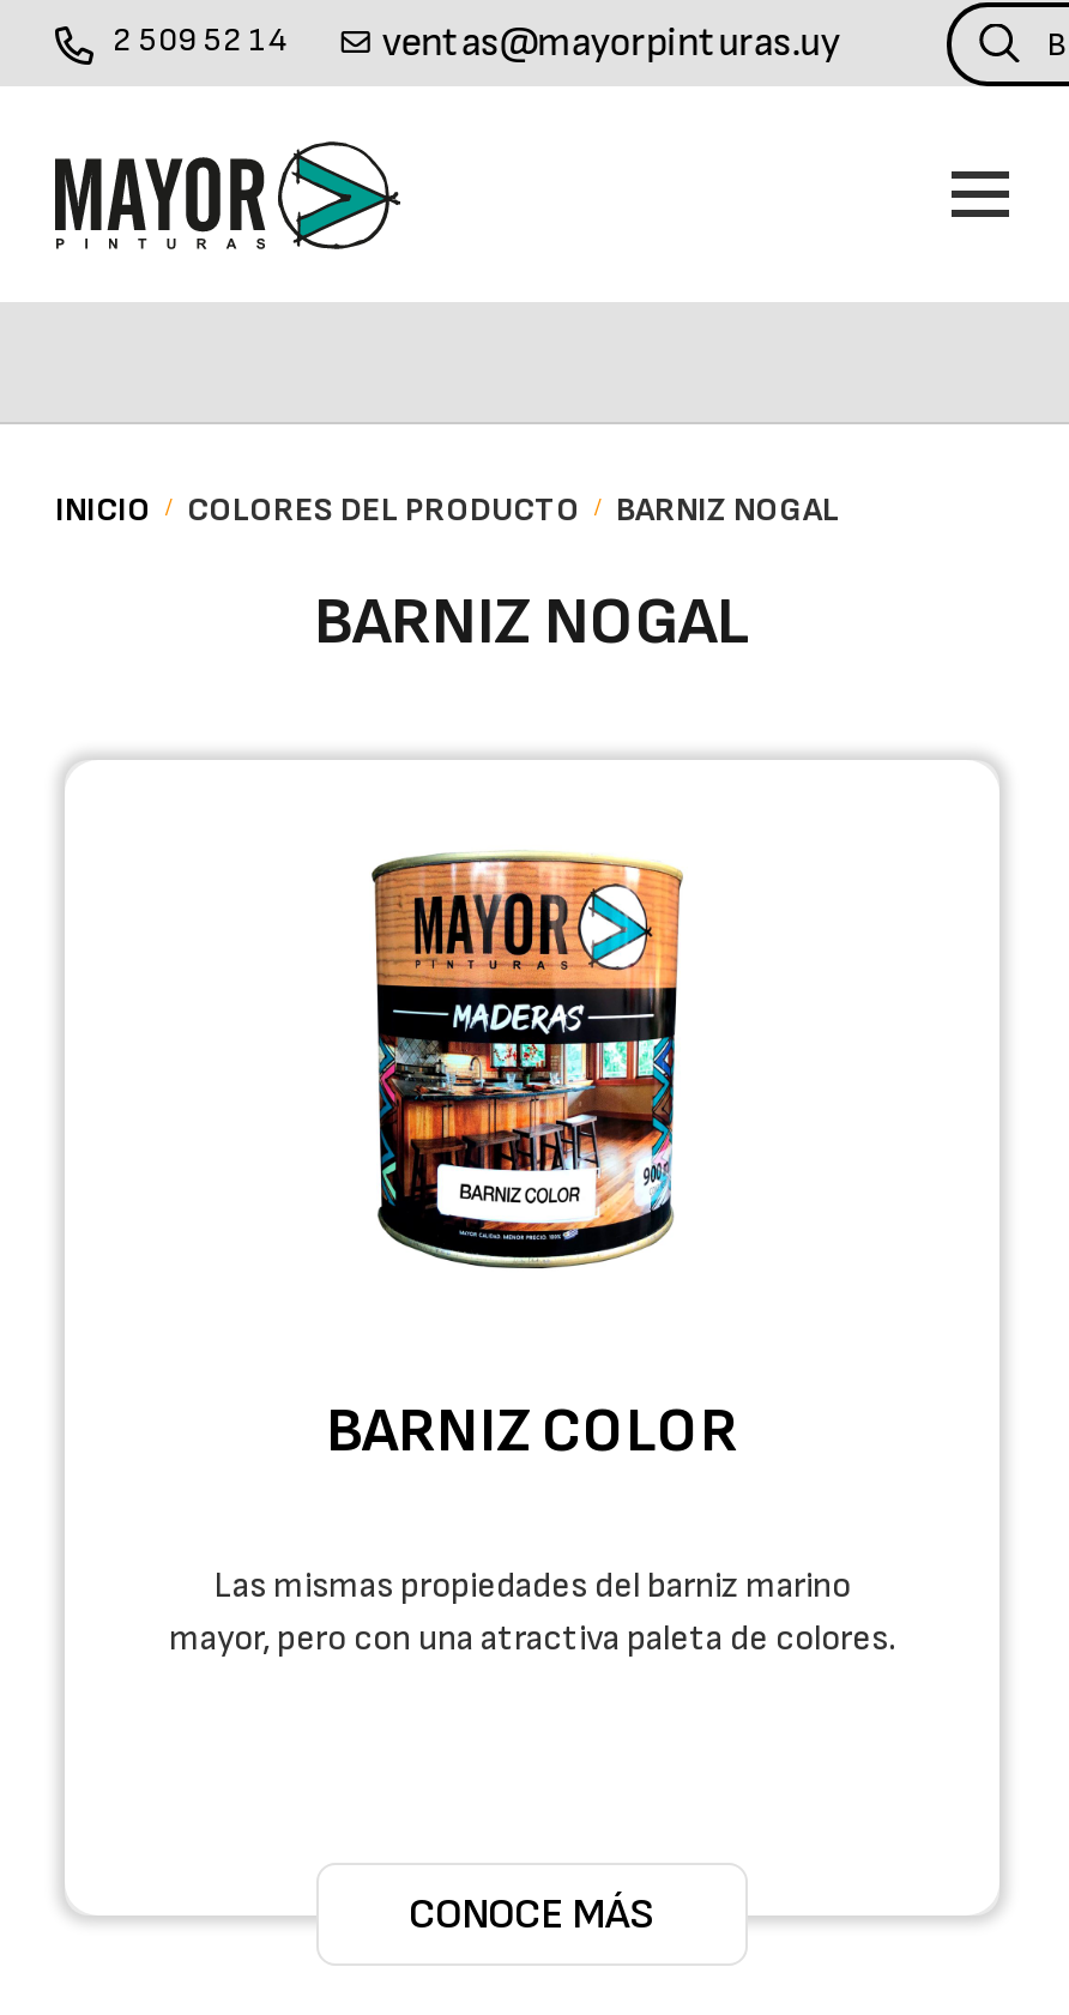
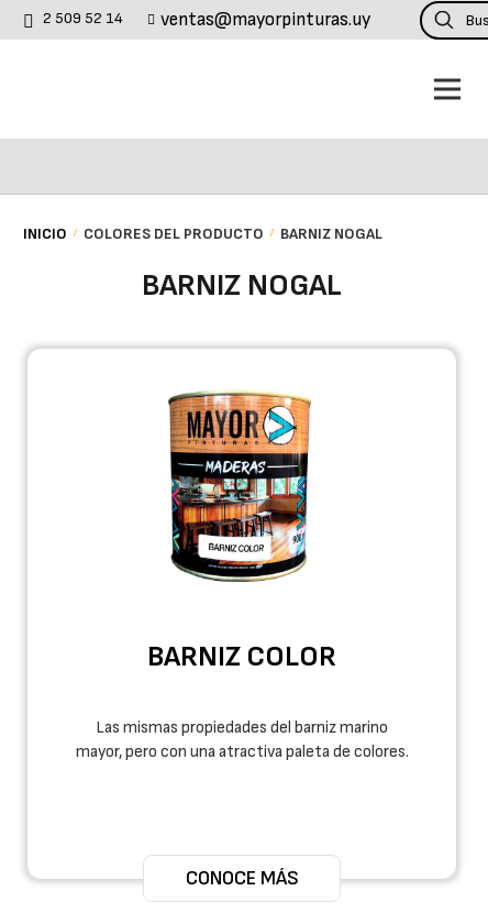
- [image]
